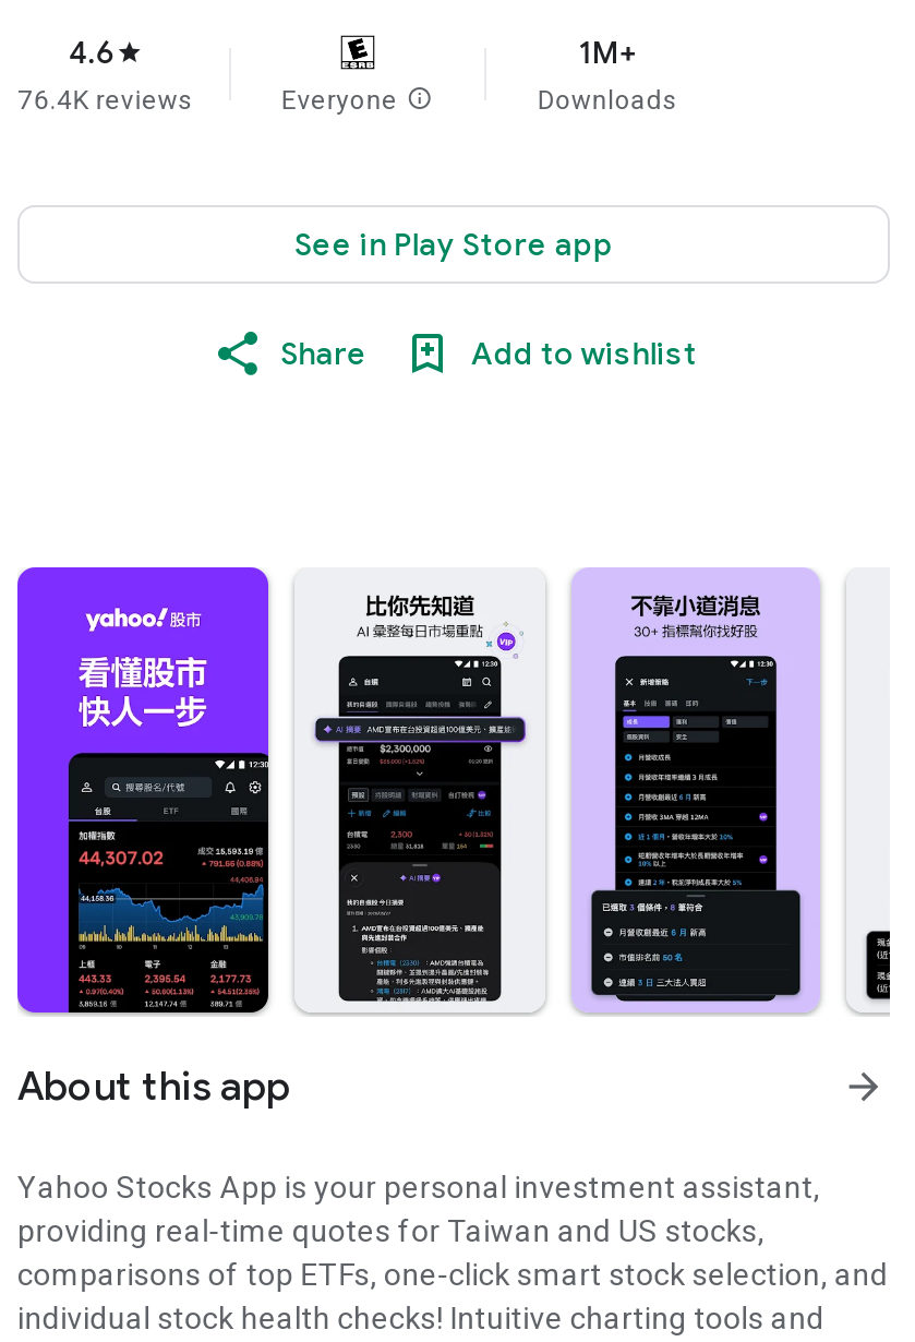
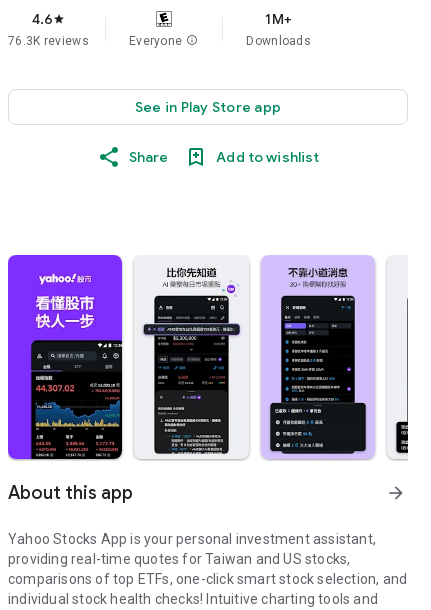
- 76.4K reviews
+ 76.3K reviews
